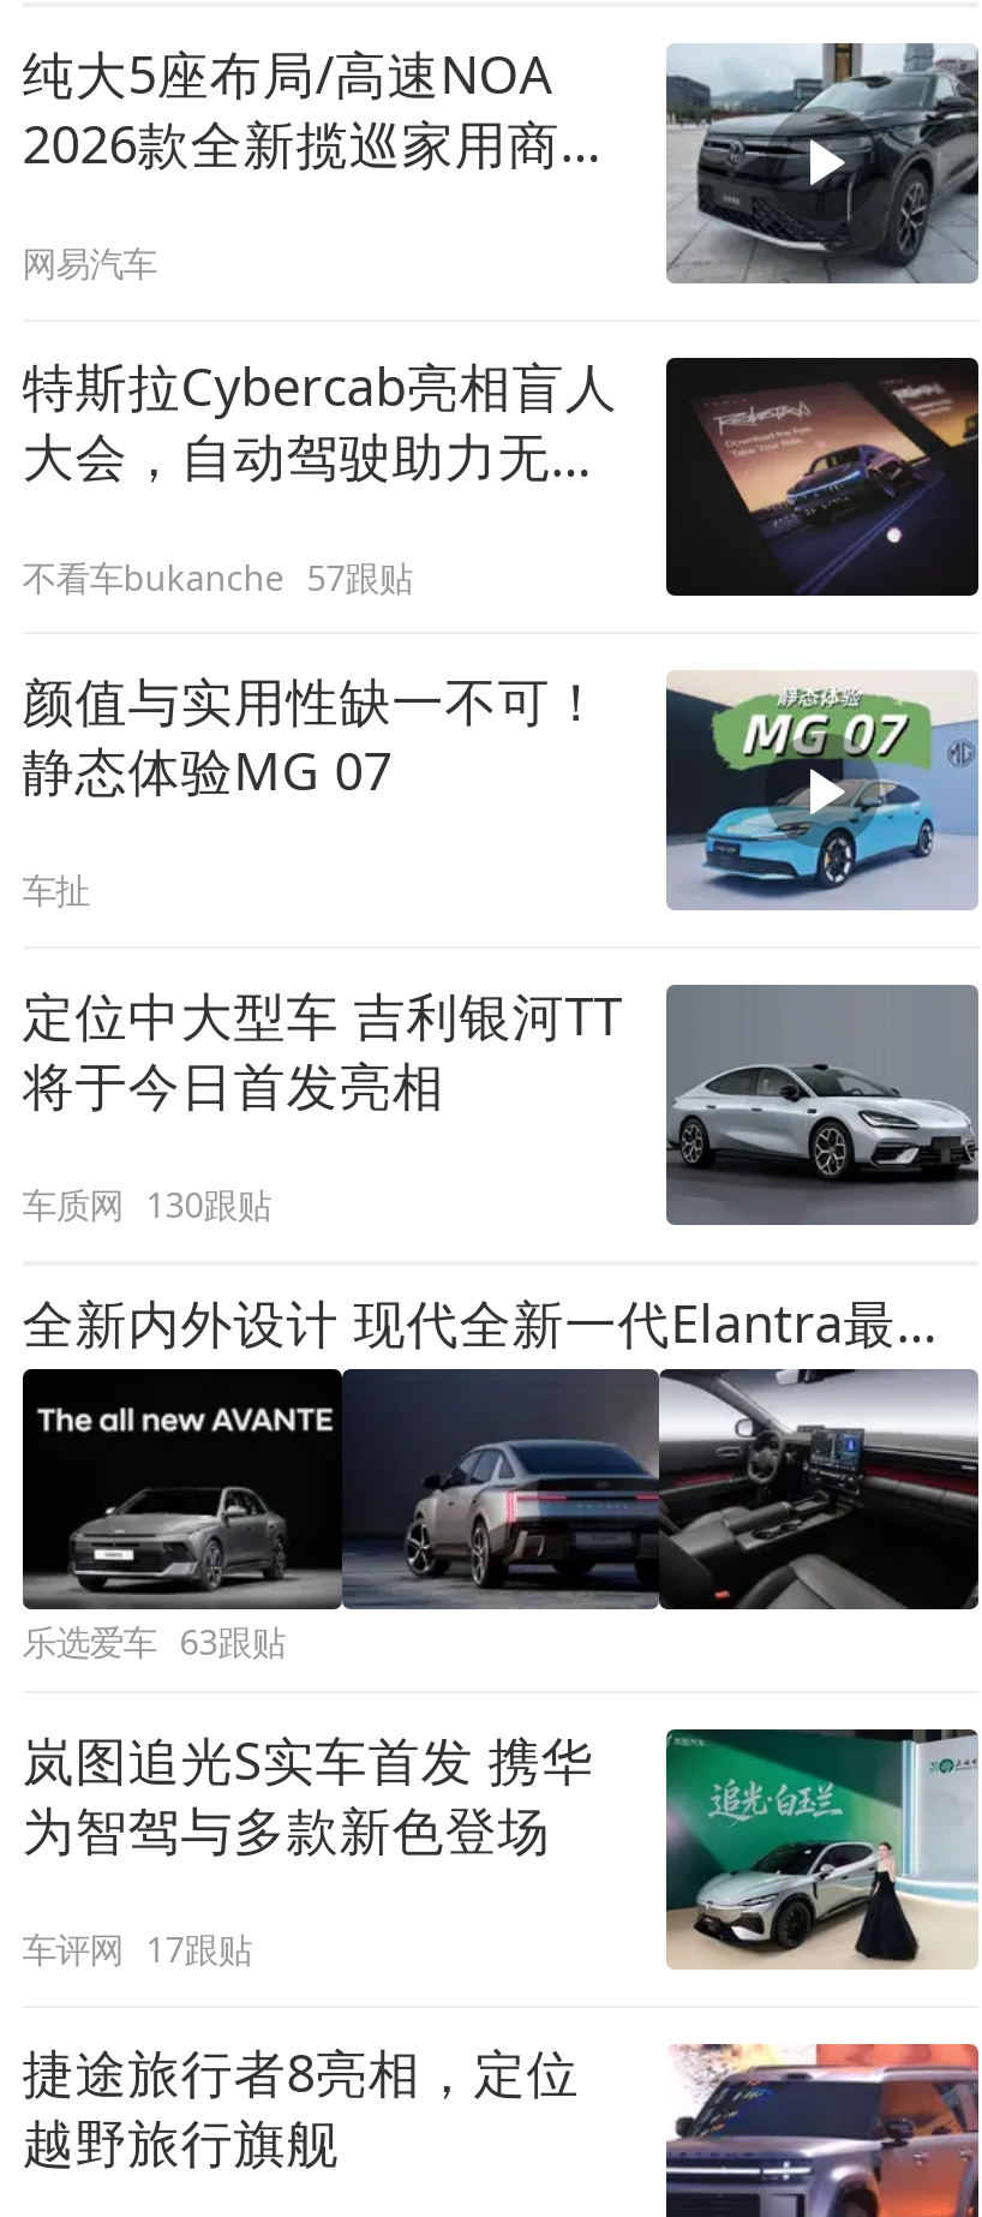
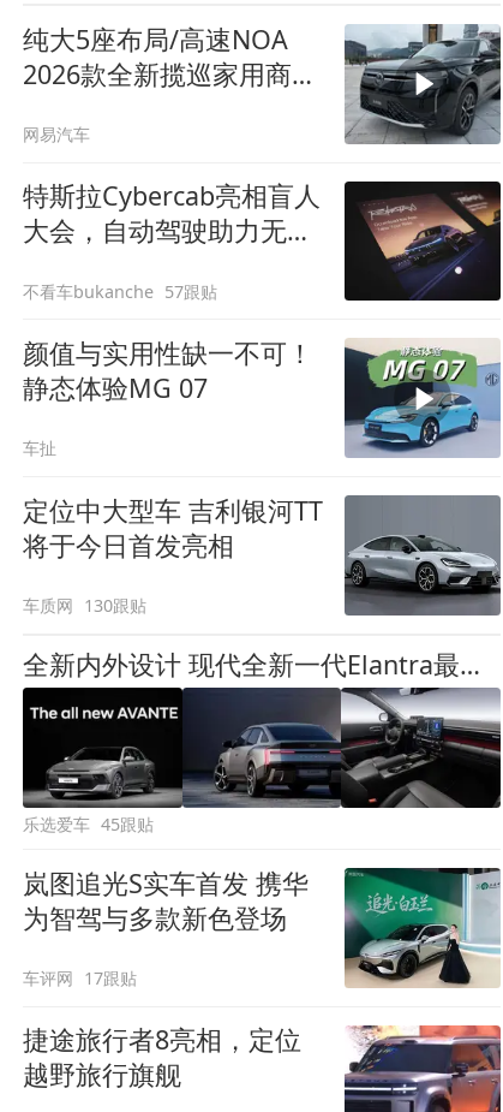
- 乐选爱车 63跟贴
+ 乐选爱车 45跟贴
